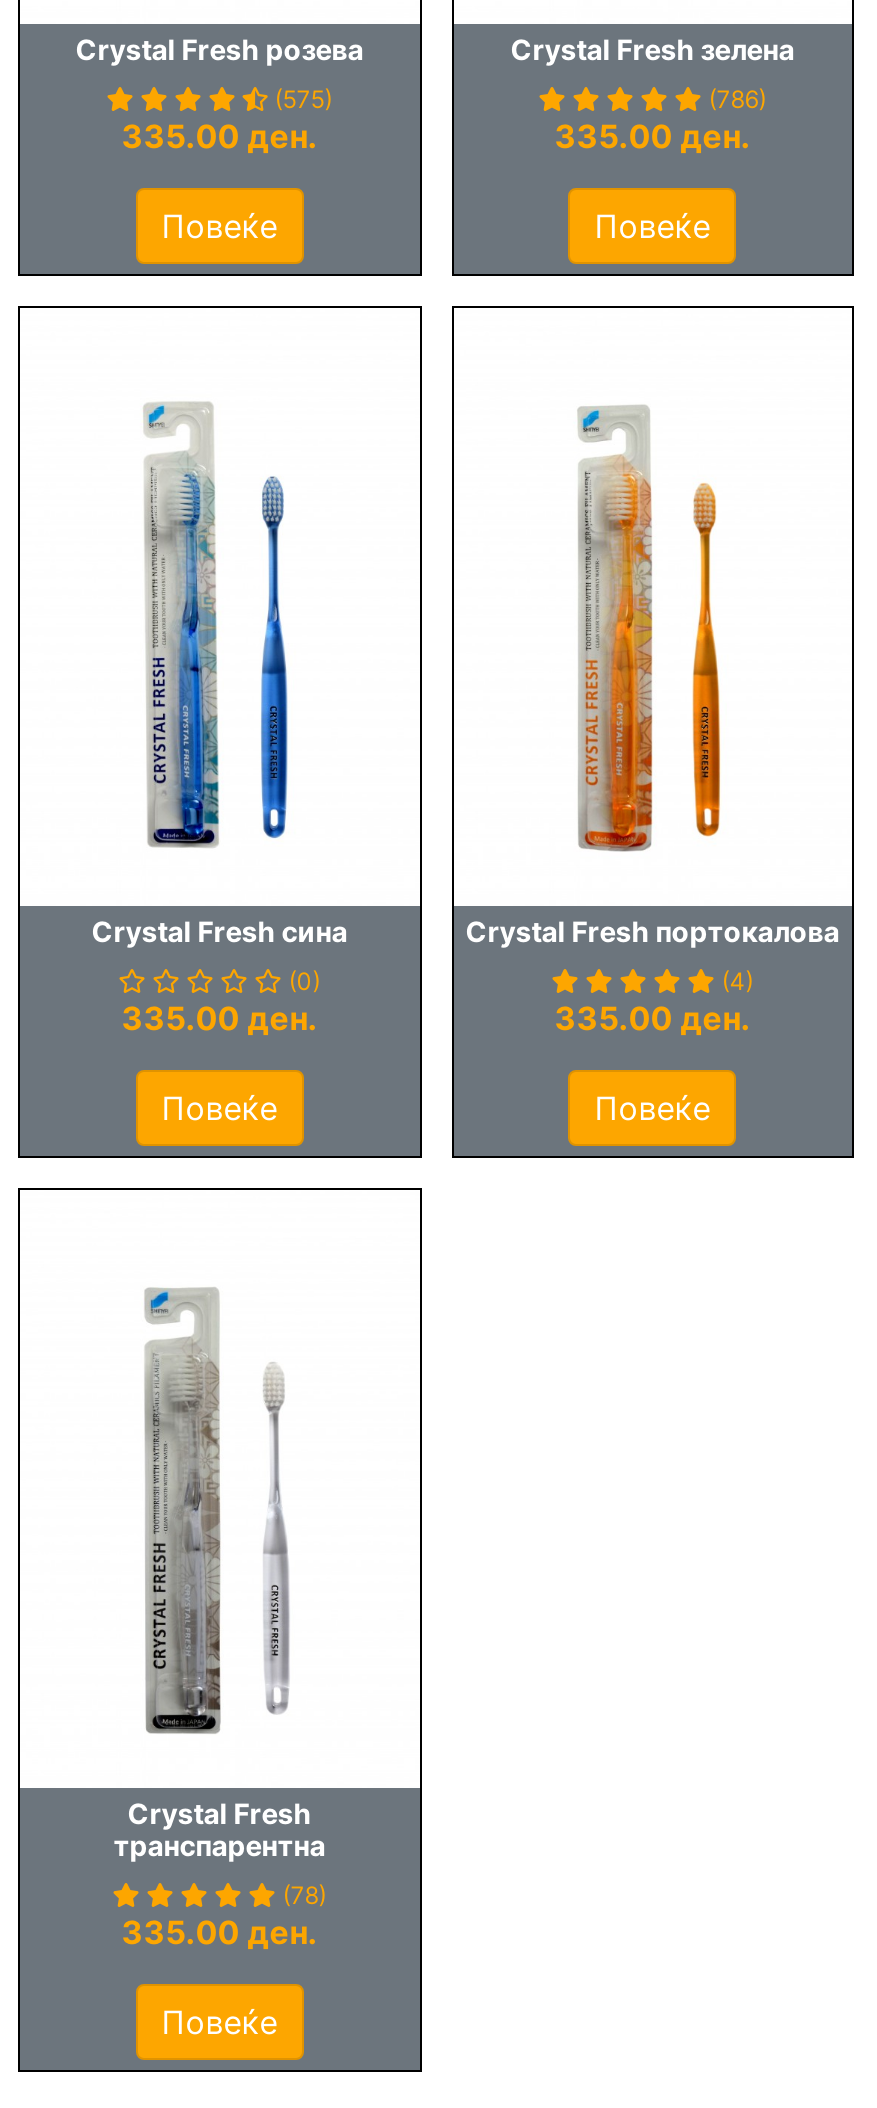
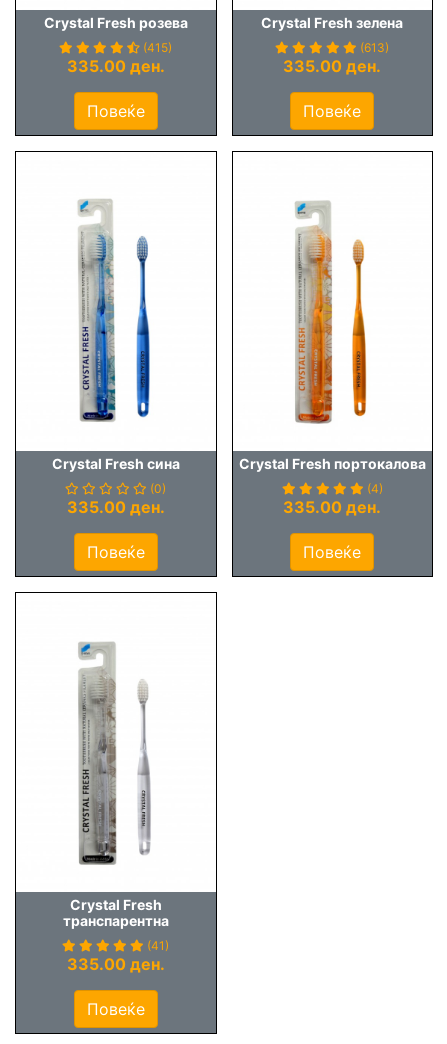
- (575)
+ (415)

- (786)
+ (613)

- (78)
+ (41)
